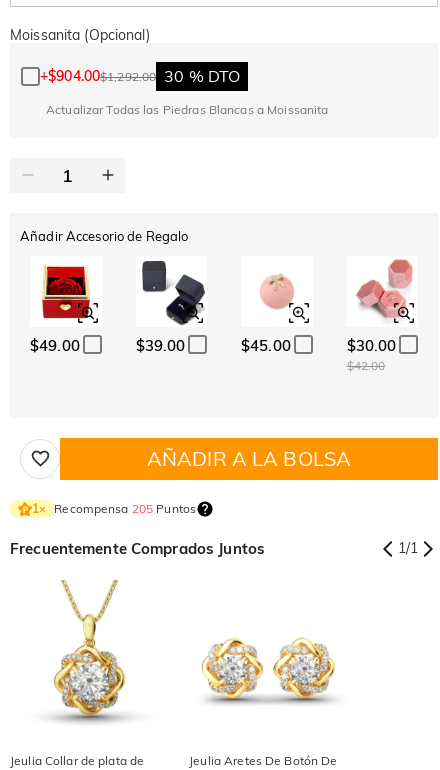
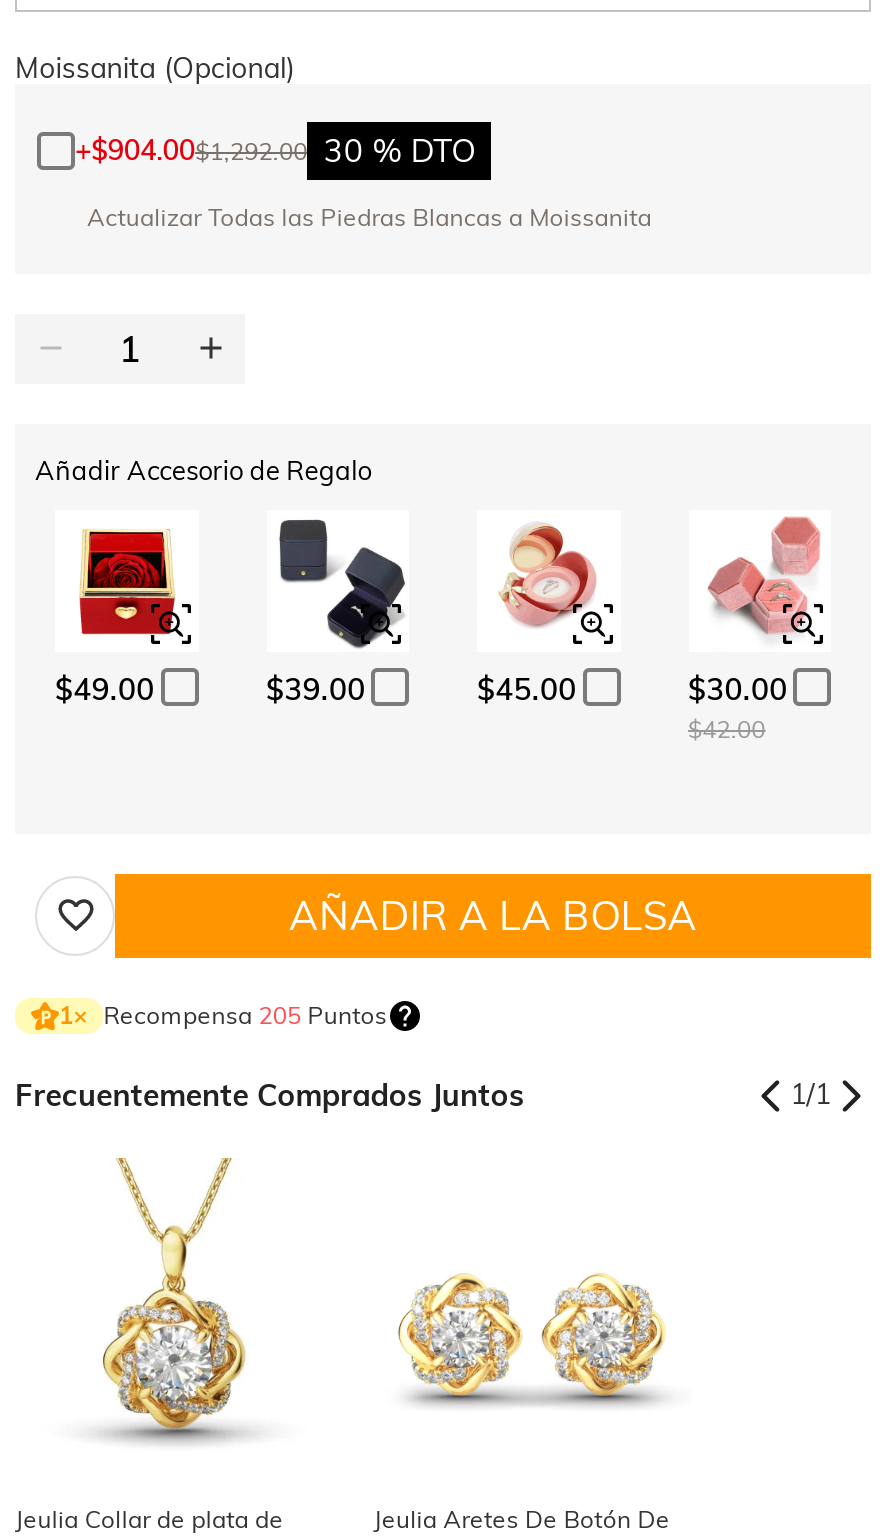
- [image]
+ [image]
